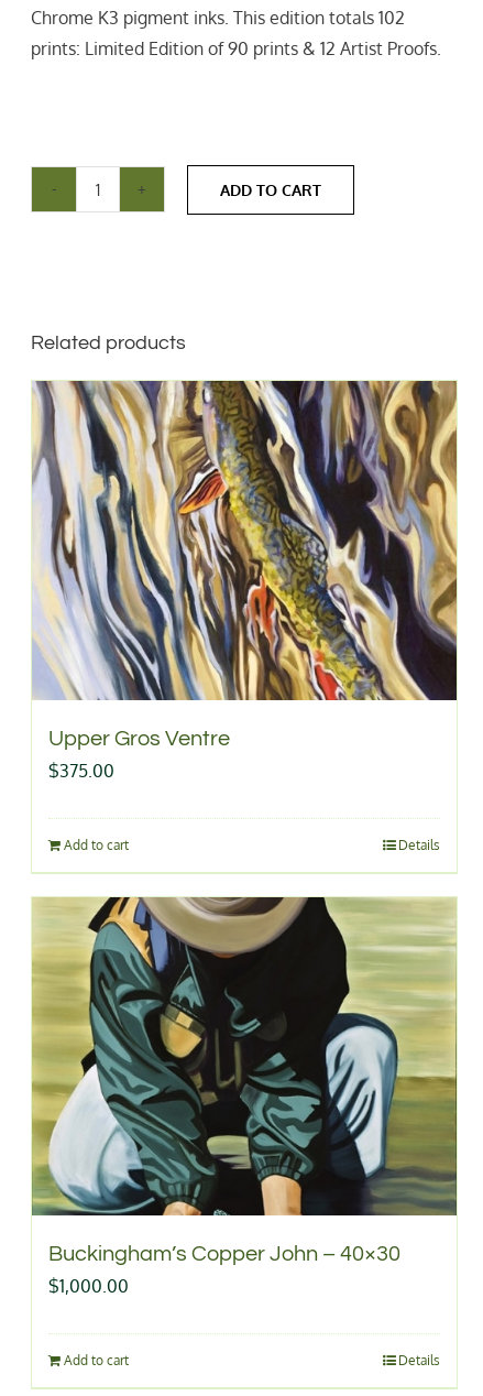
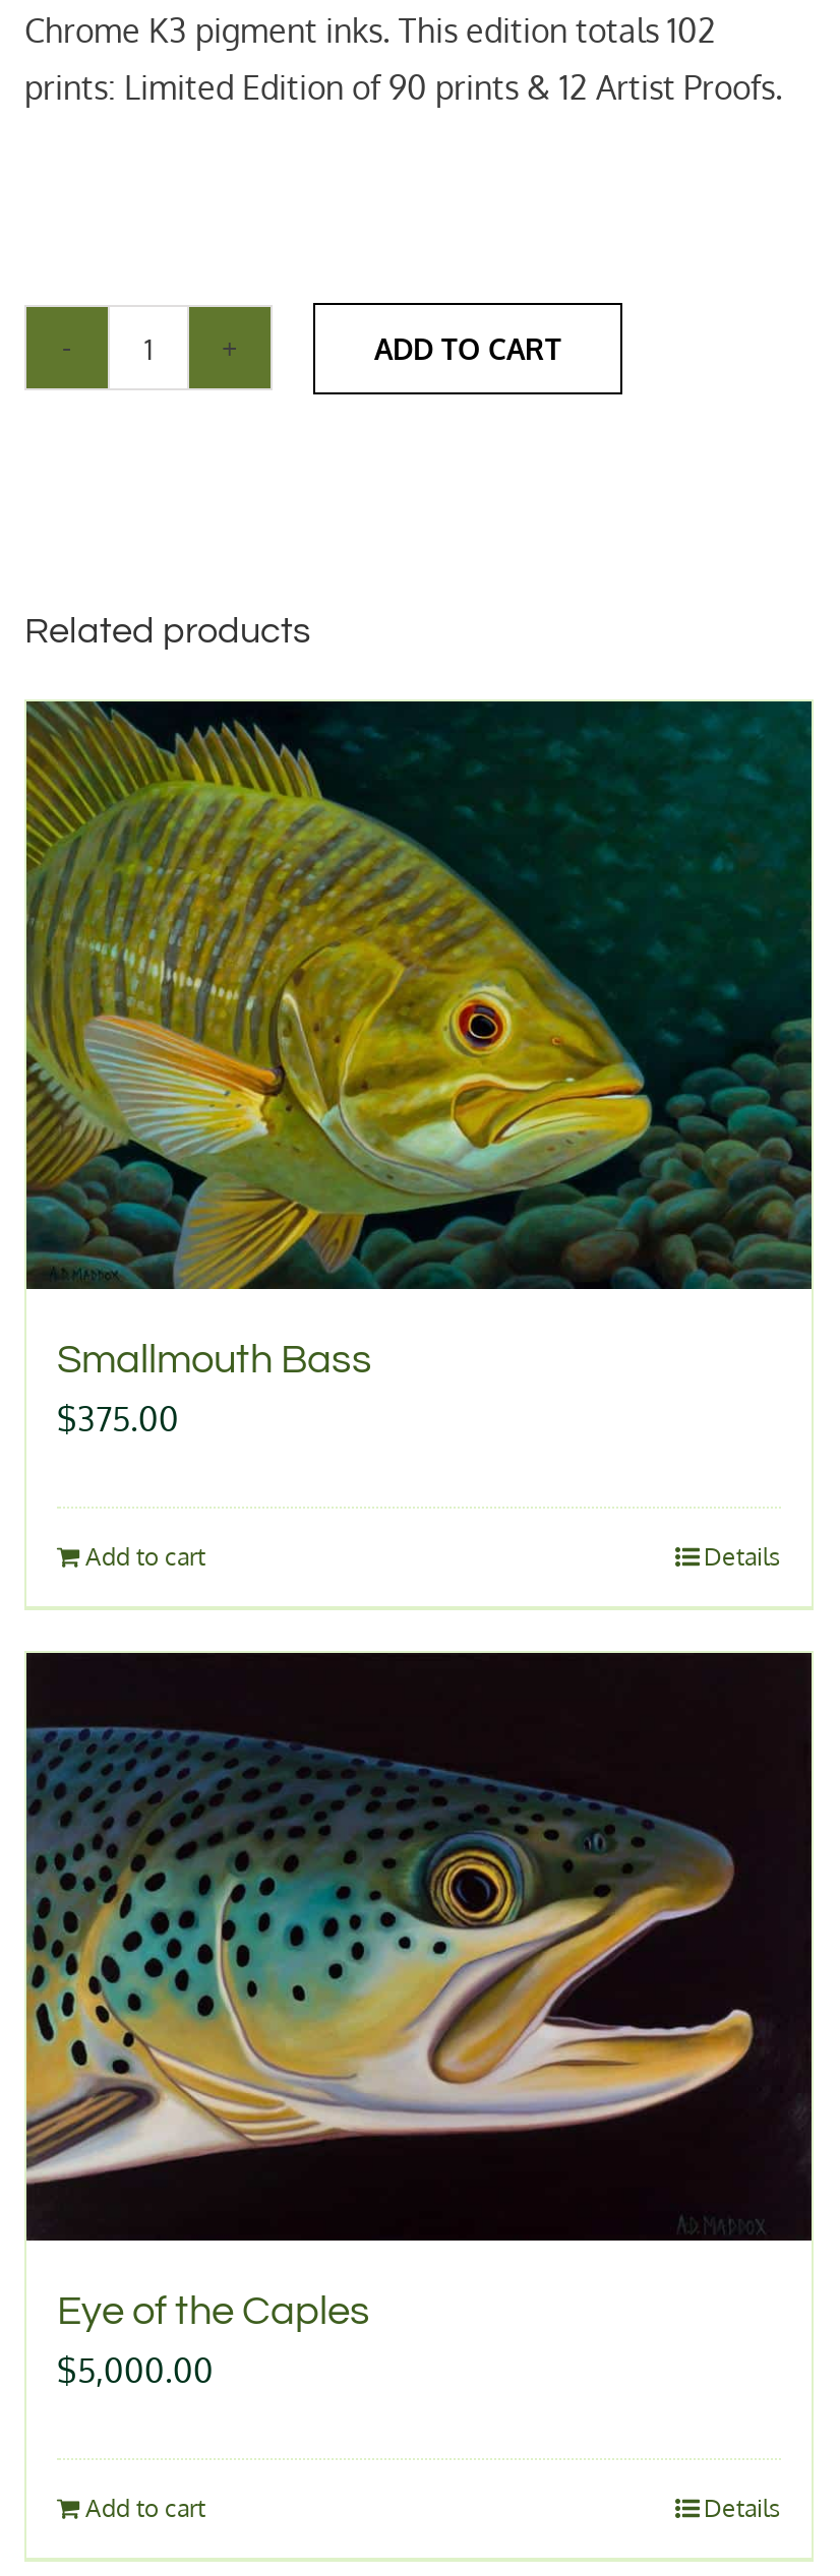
- [image]
- Upper Gros Ventre
+ [image]
+ Smallmouth Bass

- [image]
- Buckingham’s Copper John – 40×30
- $1,000.00
+ [image]
+ Eye of the Caples
+ $5,000.00
